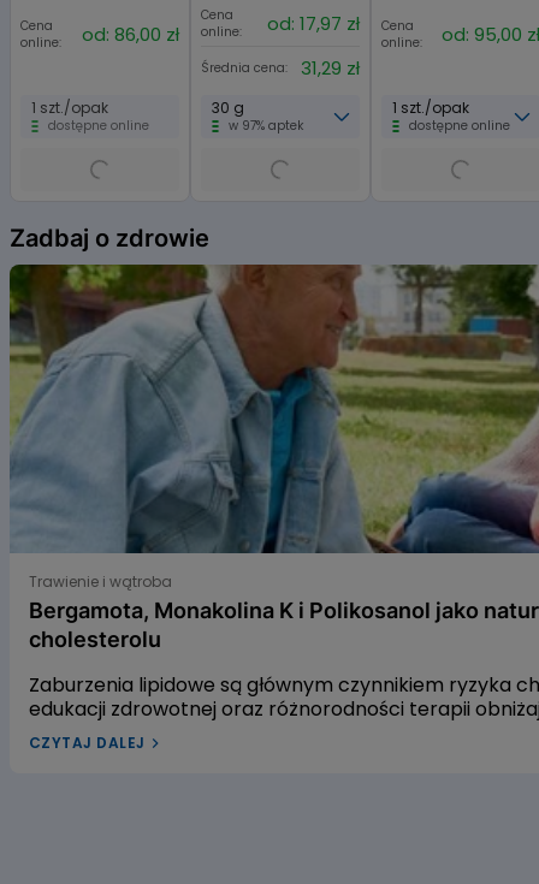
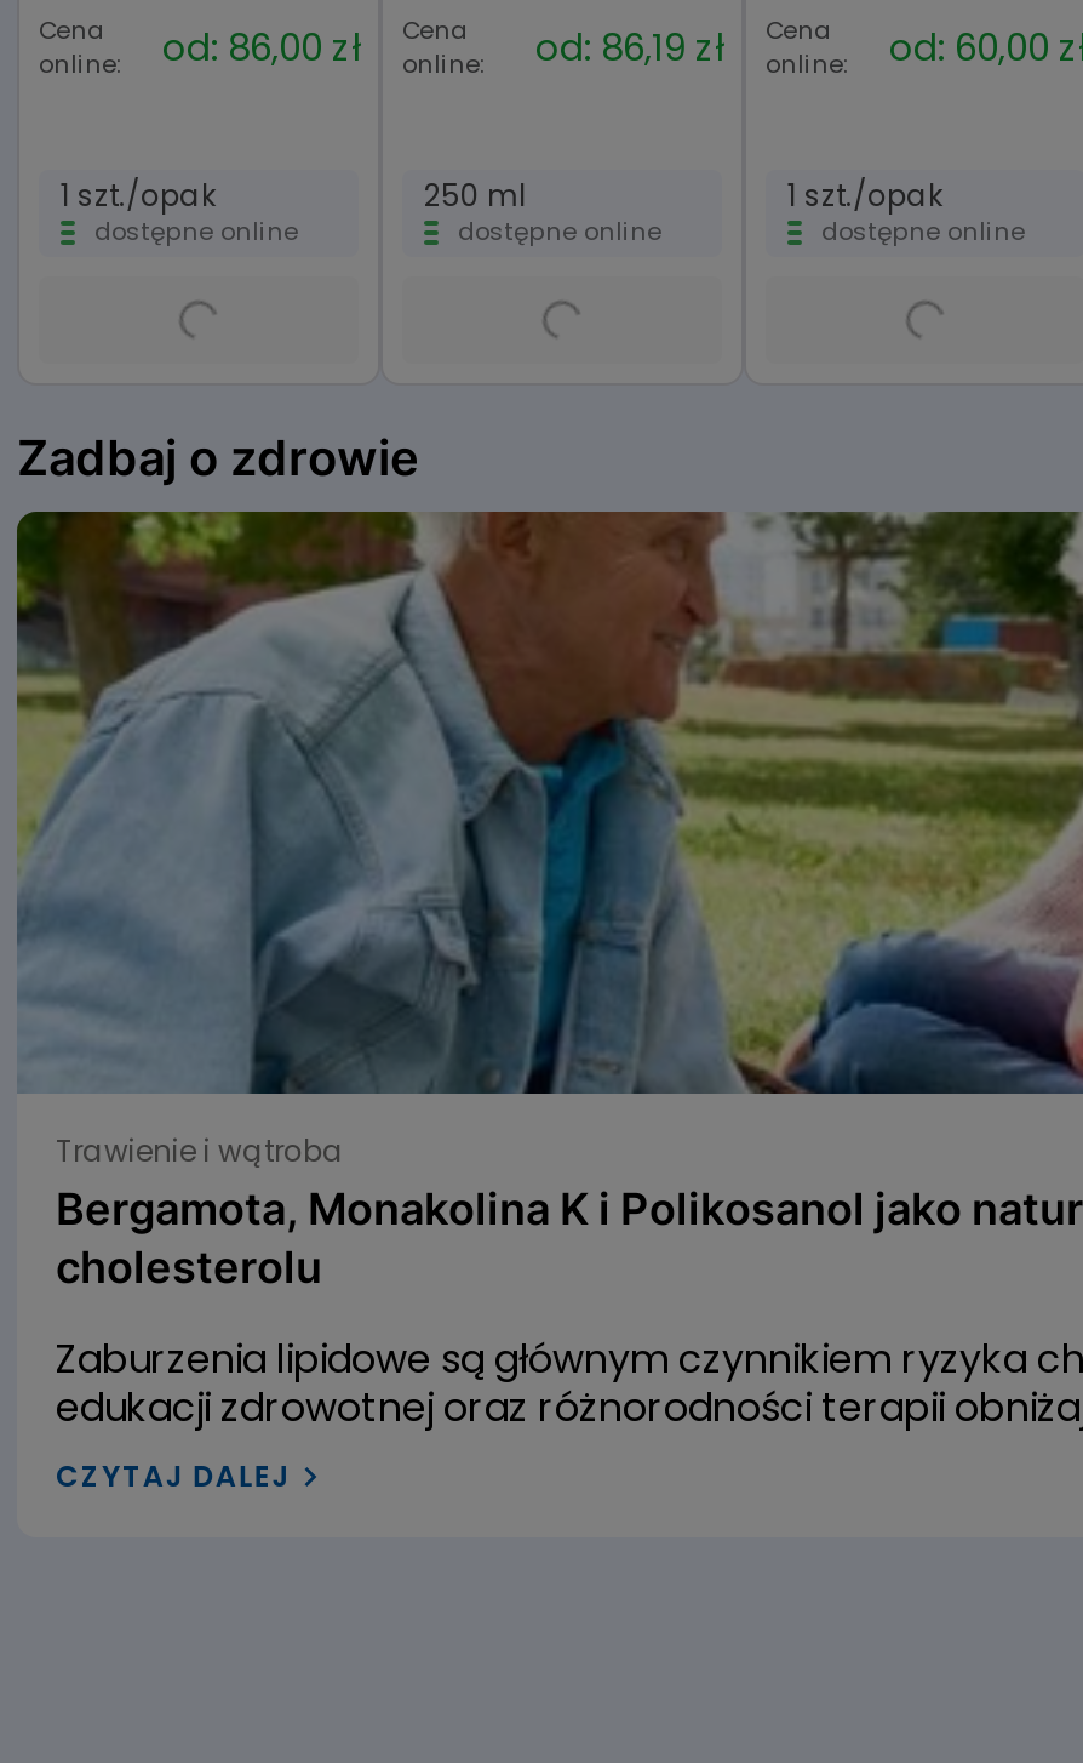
- od: 17,97 zł
- Średnia cena:
- 31,29 zł
- 30 g
- w 97% aptek
+ od: 86,19 zł
+ 250 ml
+ dostępne online

- od: 95,00 zł
+ od: 60,00 zł
